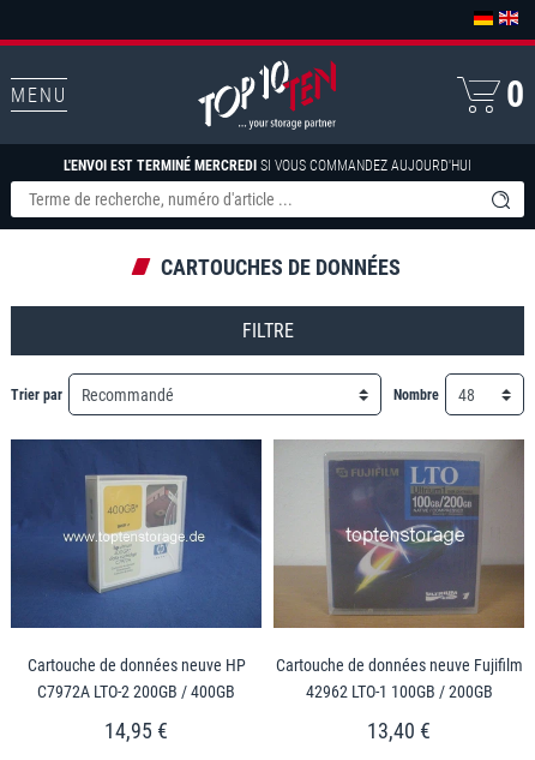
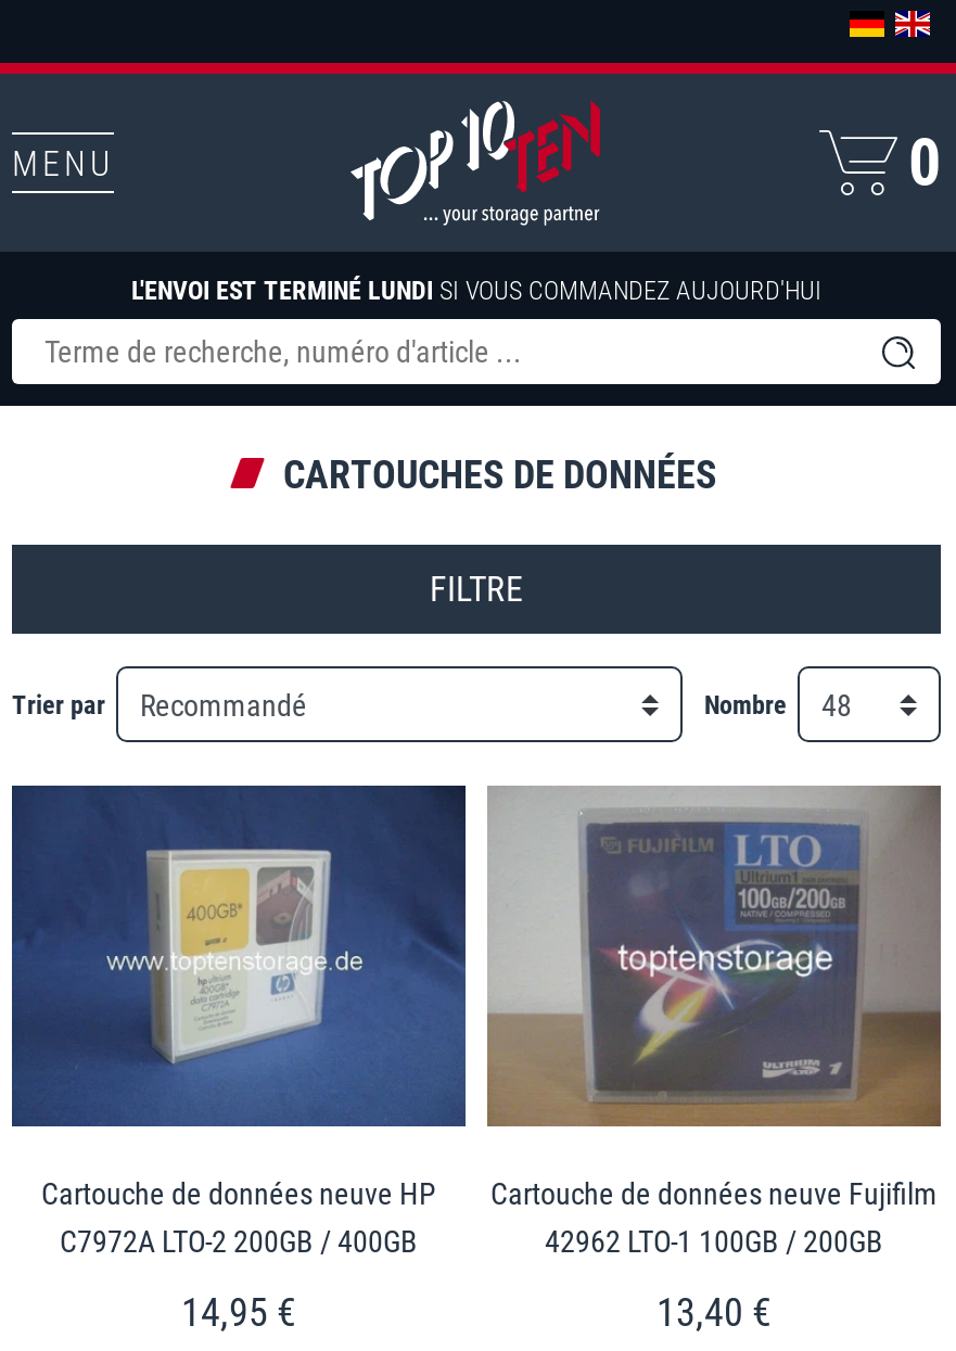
- L'ENVOI EST TERMINÉ MERCREDI SI VOUS COMMANDEZ AUJOURD'HUI
+ L'ENVOI EST TERMINÉ LUNDI SI VOUS COMMANDEZ AUJOURD'HUI
